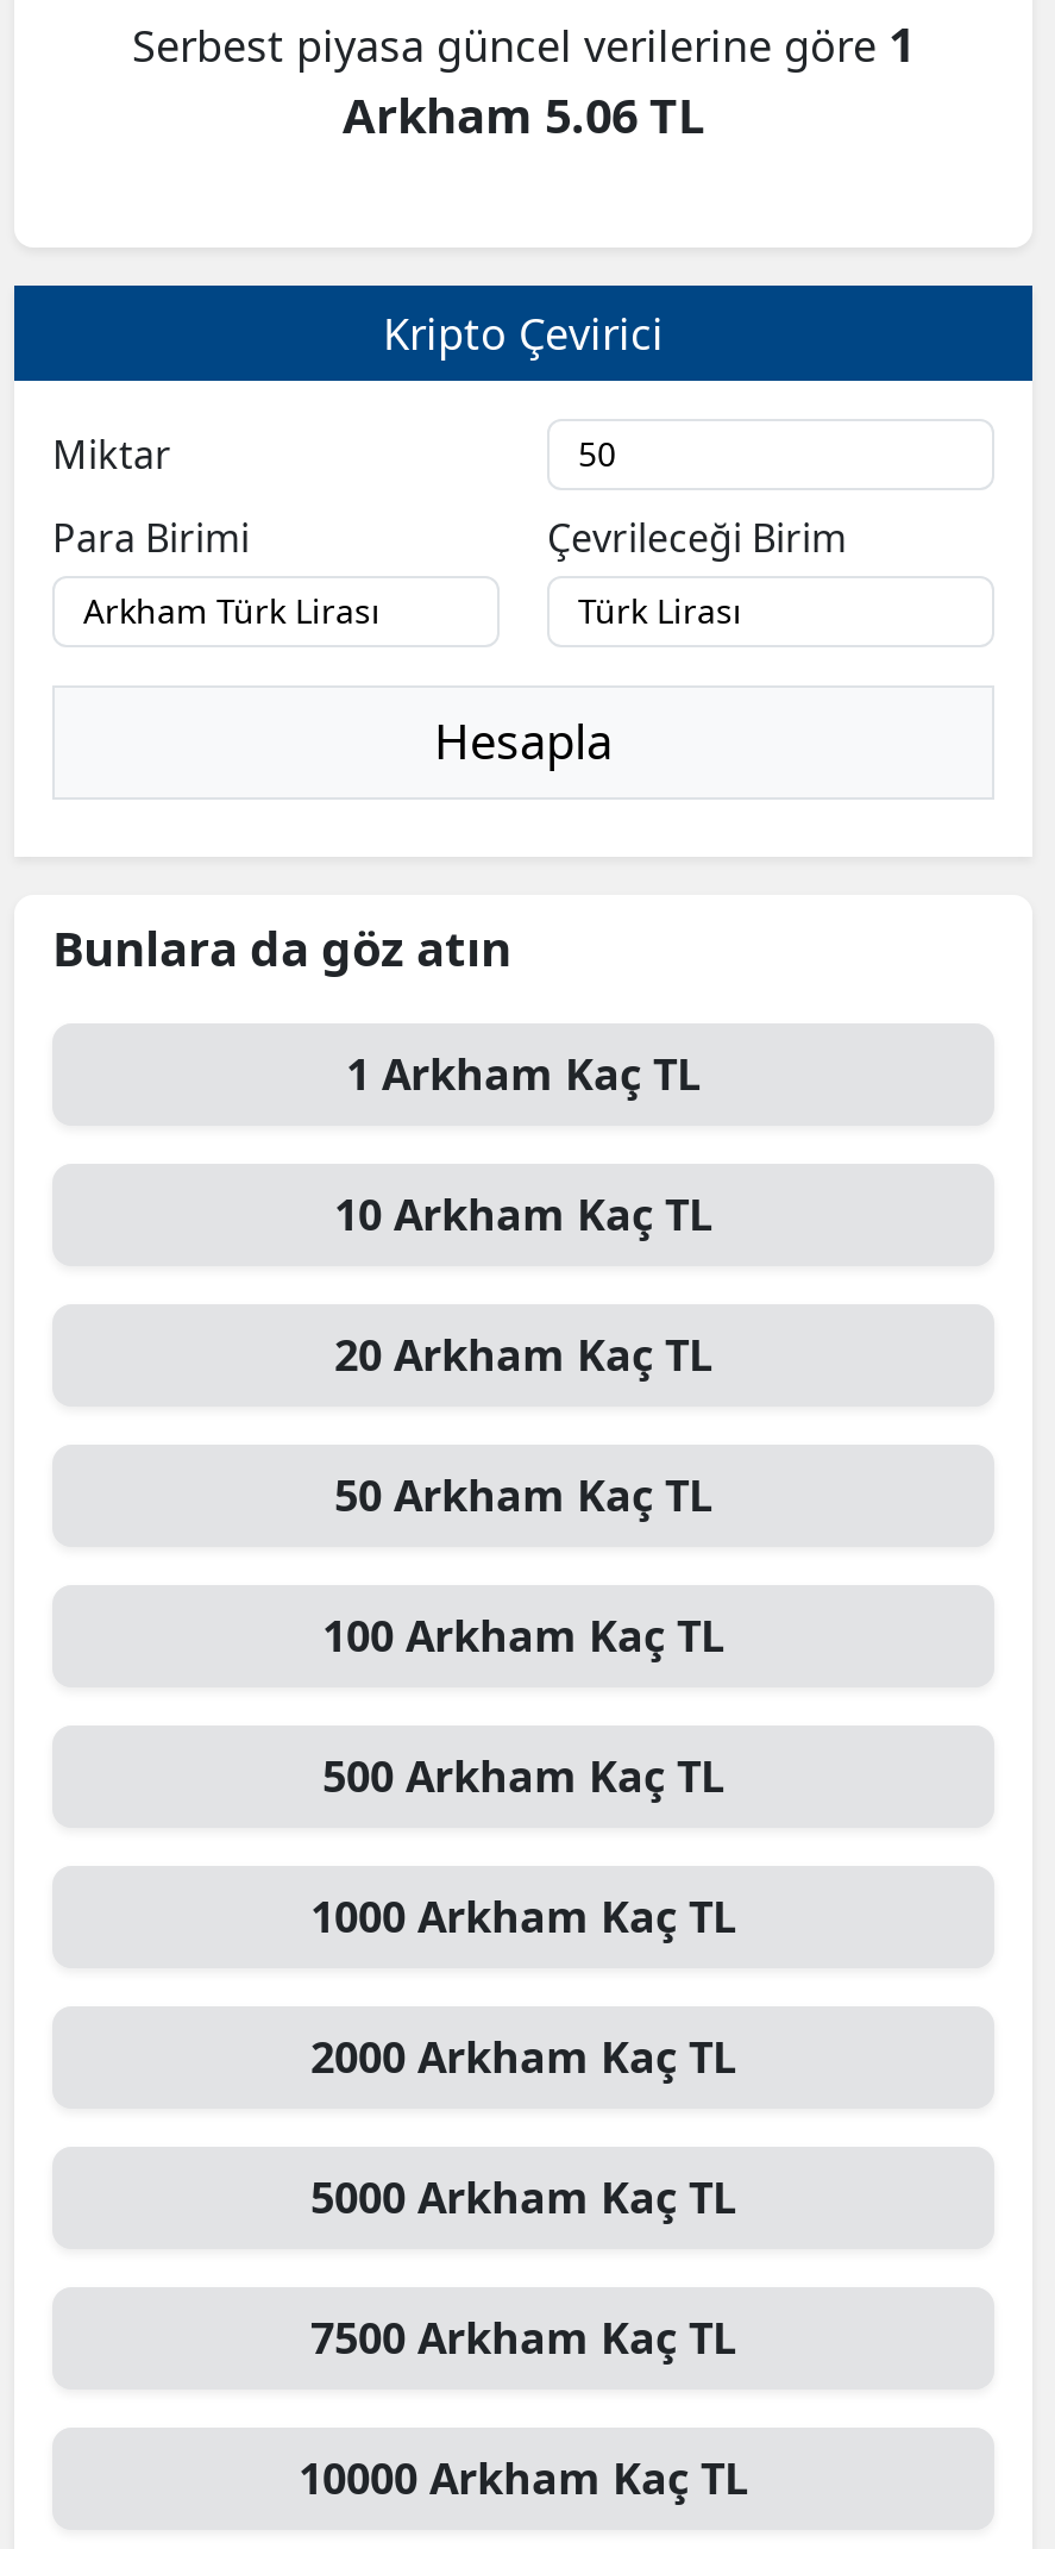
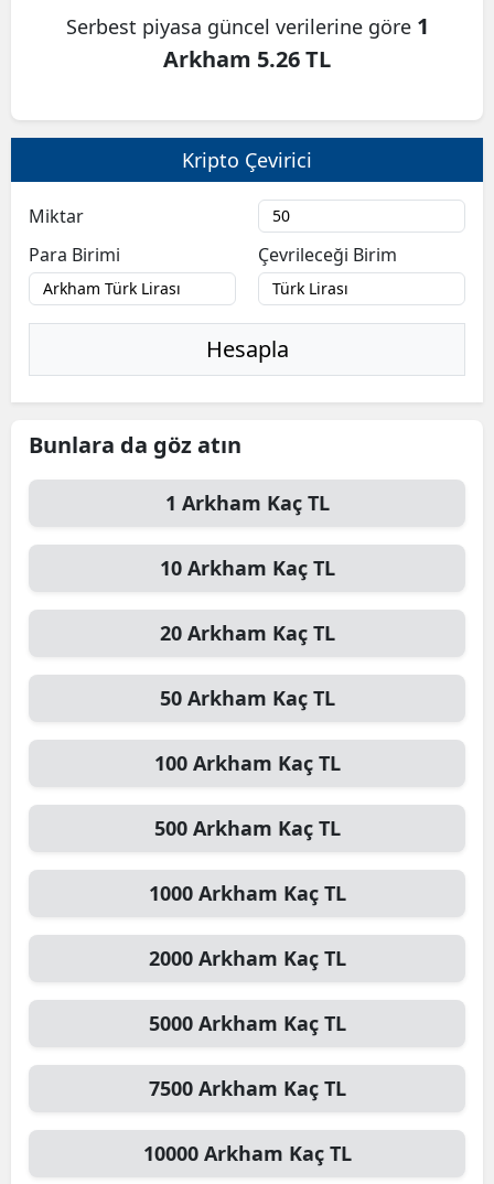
- Arkham 5.06 TL
+ Arkham 5.26 TL
